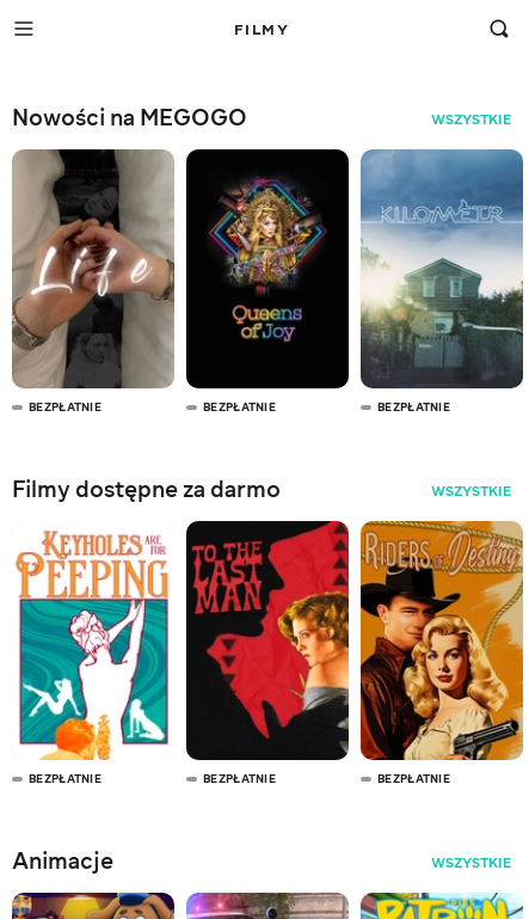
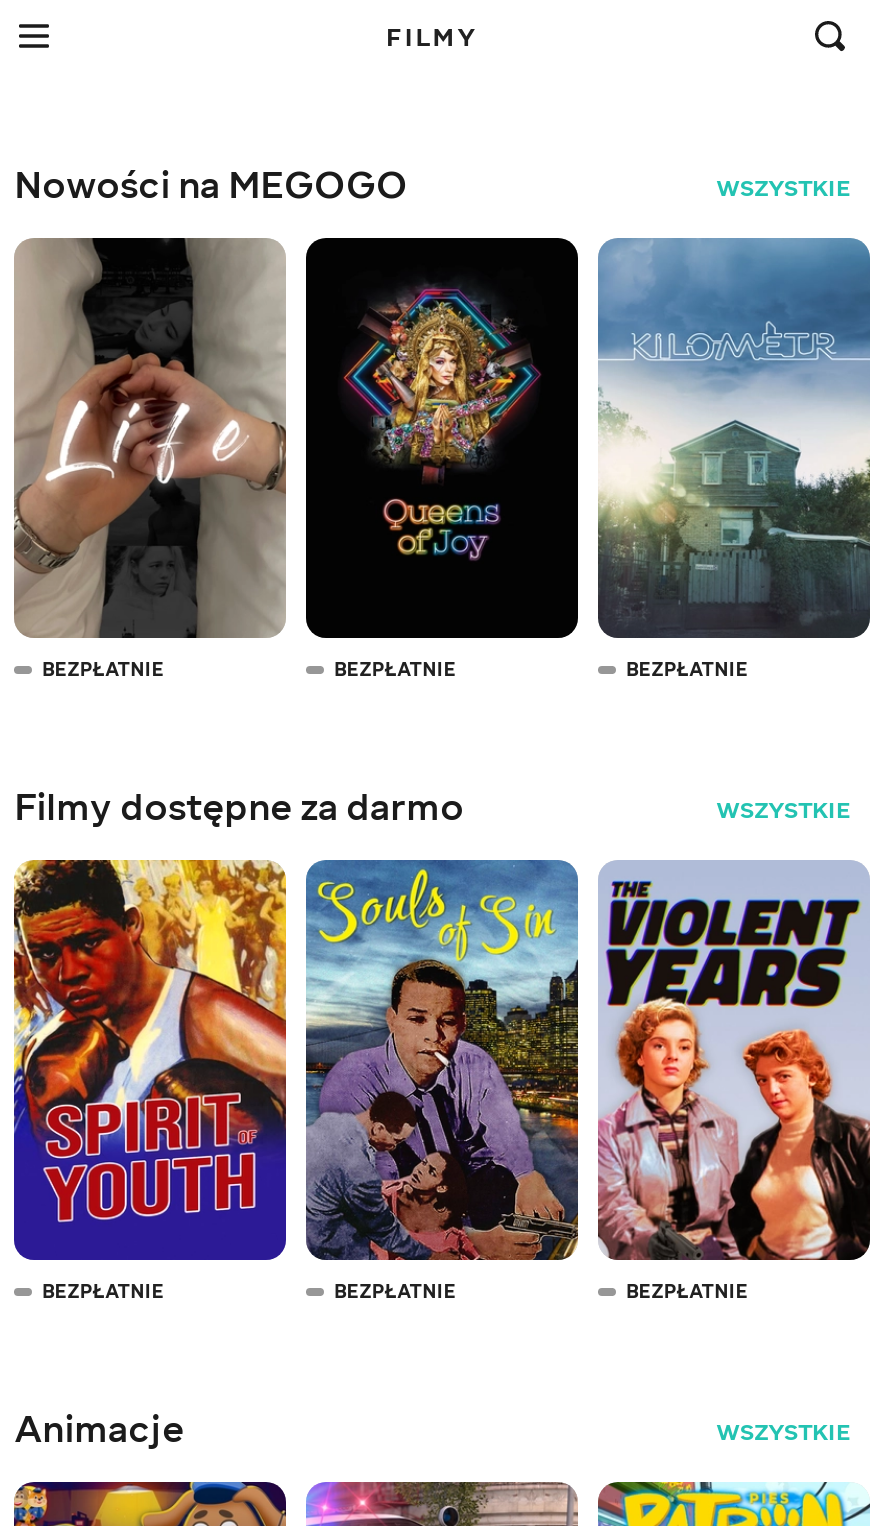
- [image]
+ [image]

- [image]
+ [image]

- [image]
+ [image]
